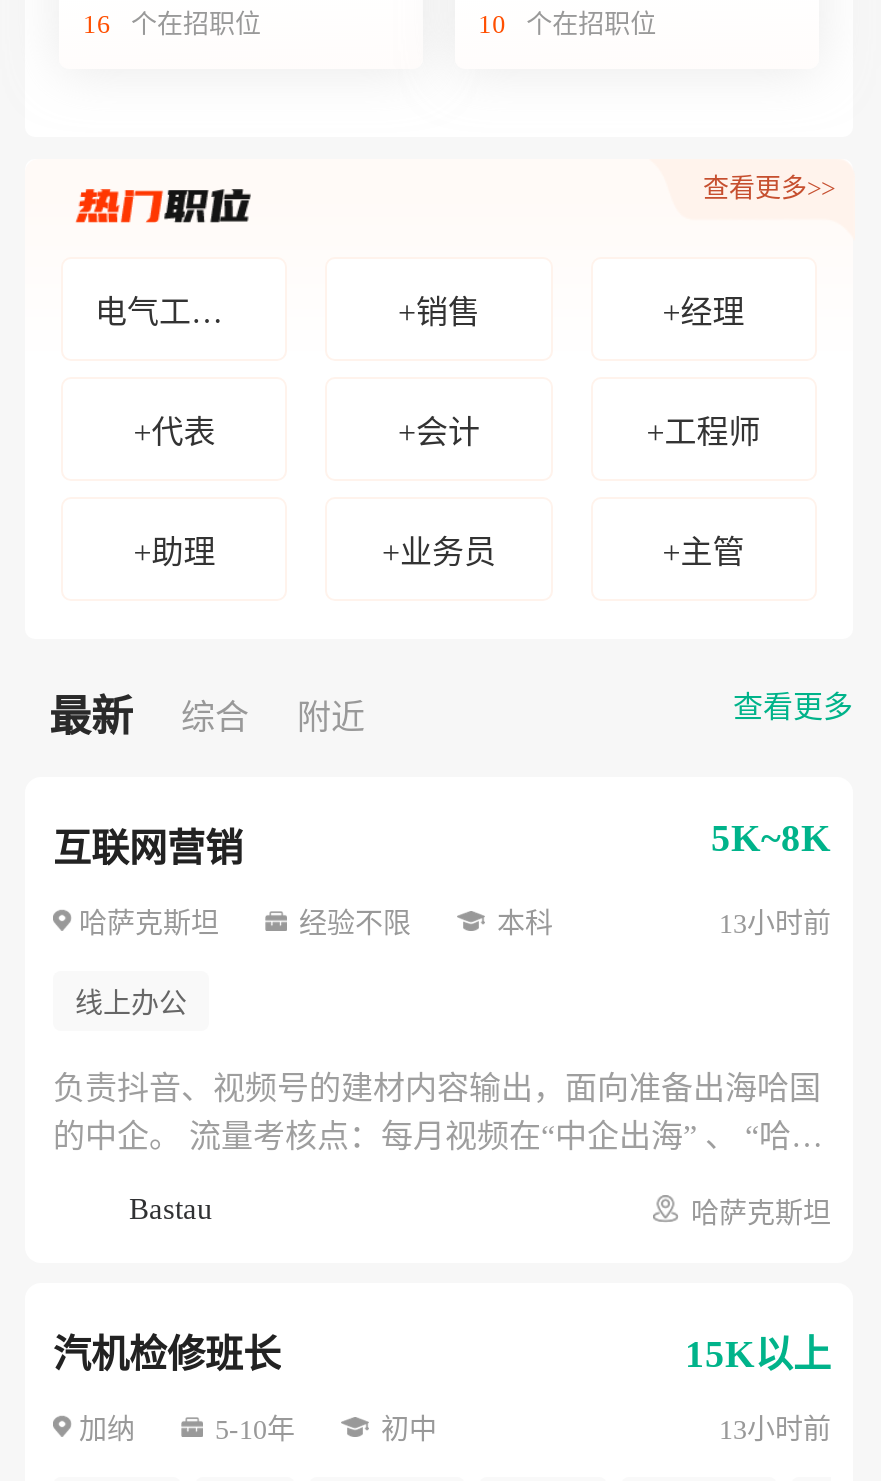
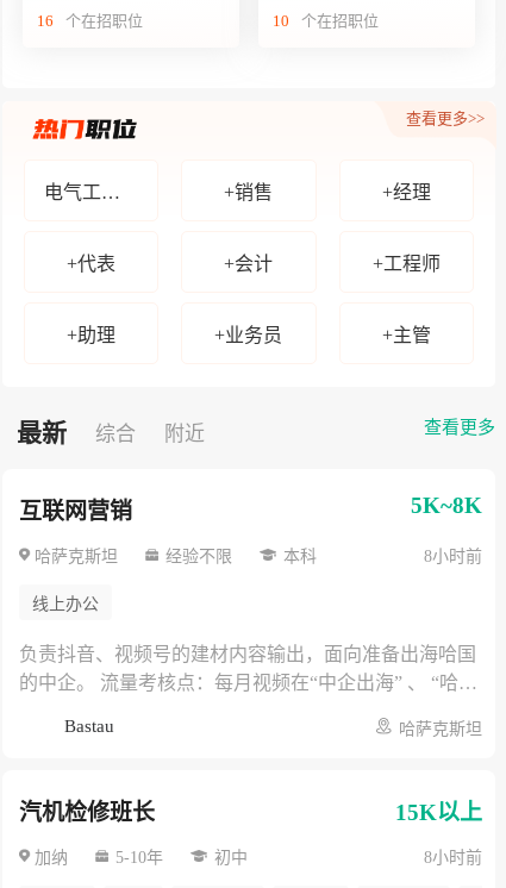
- 13小时前
+ 8小时前

- 13小时前
+ 8小时前
